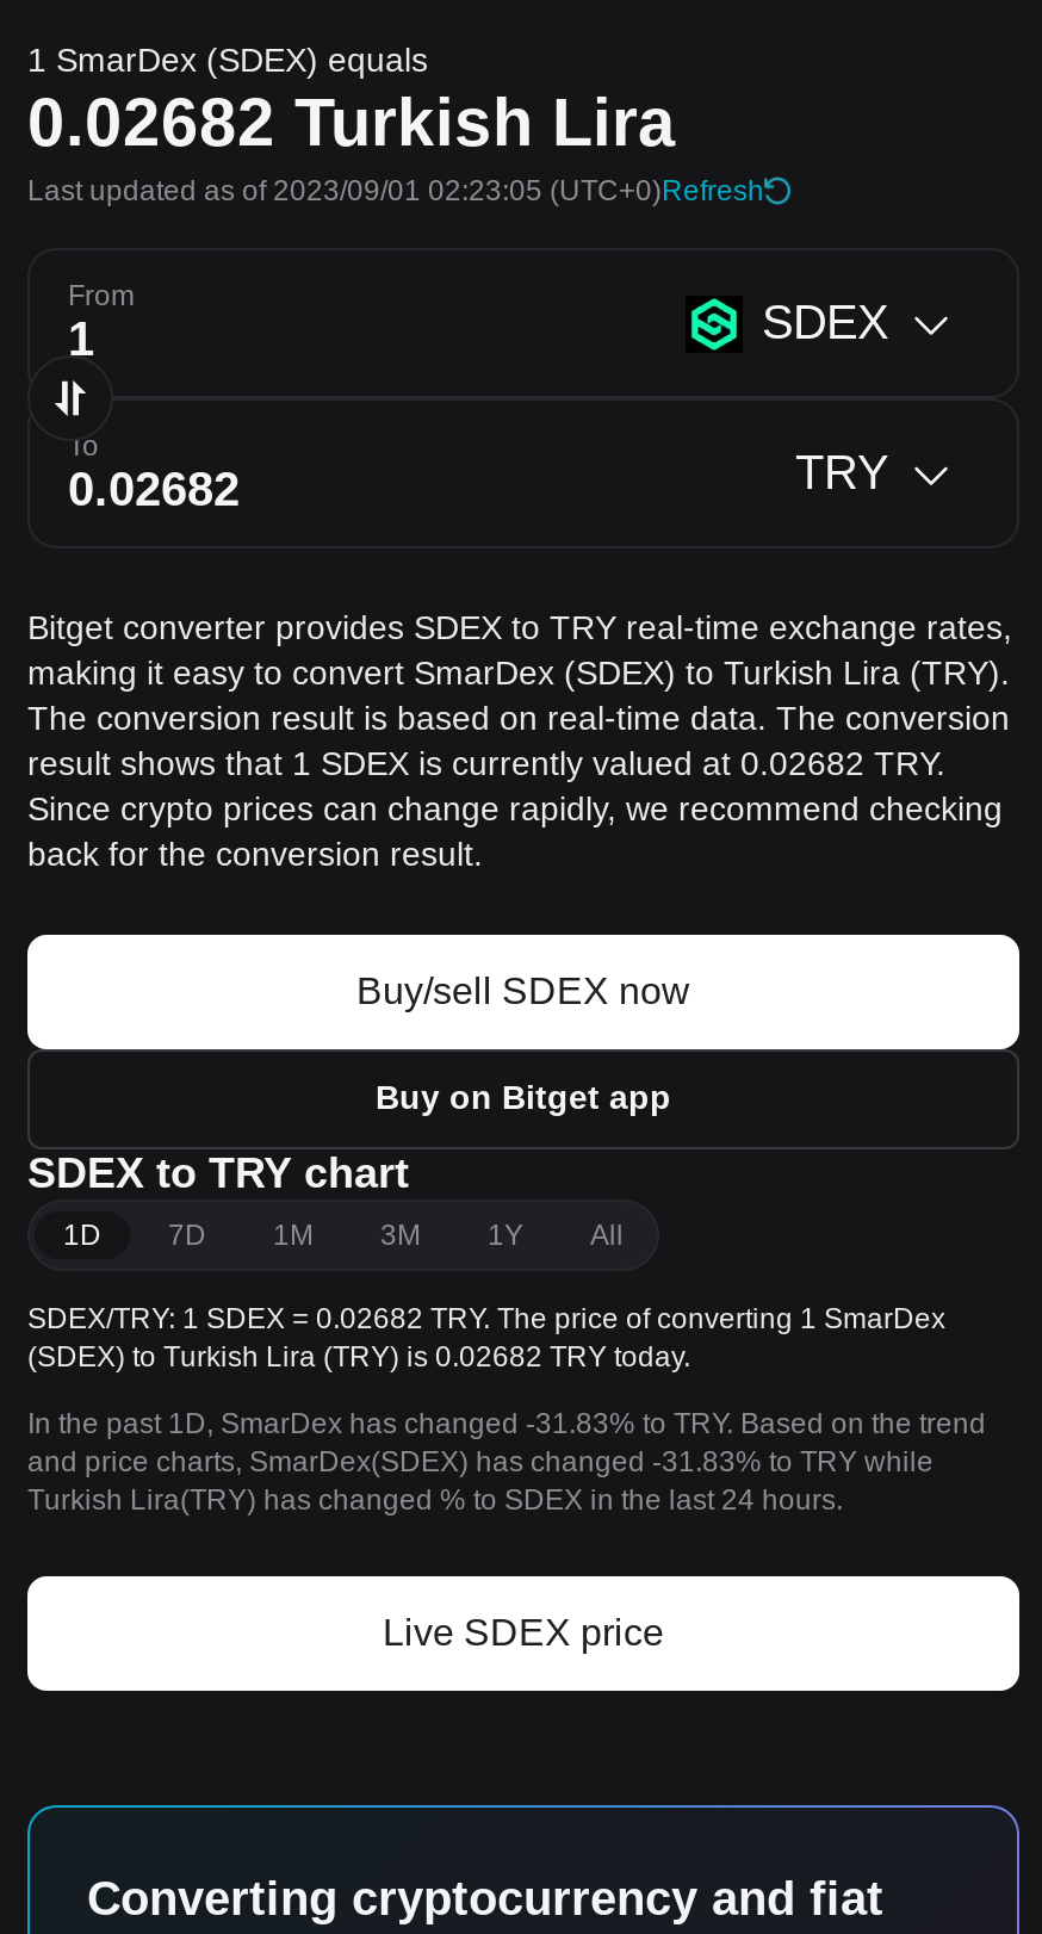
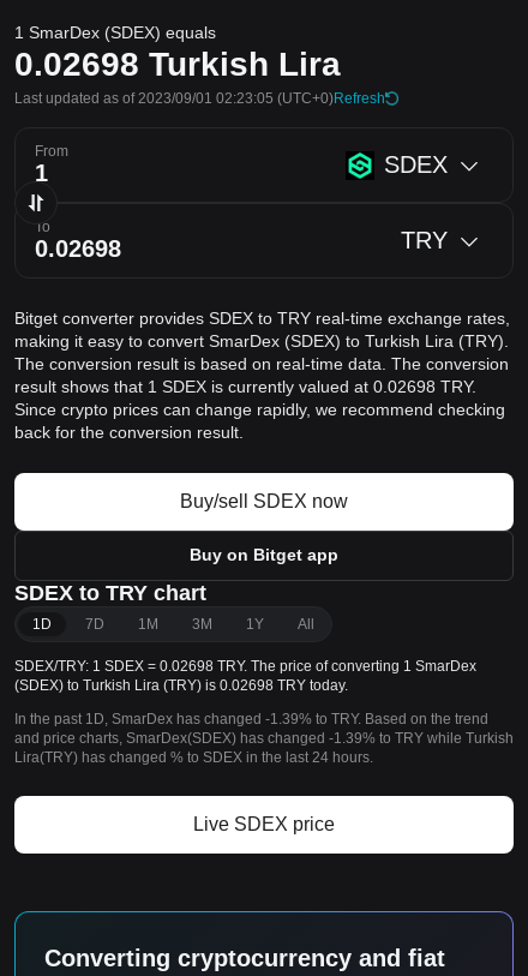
- 0.02682 Turkish Lira
+ 0.02698 Turkish Lira

- result shows that 1 SDEX is currently valued at 0.02682 TRY.
+ result shows that 1 SDEX is currently valued at 0.02698 TRY.

- SDEX/TRY: 1 SDEX = 0.02682 TRY. The price of converting 1 SmarDex
- (SDEX) to Turkish Lira (TRY) is 0.02682 TRY today.
+ SDEX/TRY: 1 SDEX = 0.02698 TRY. The price of converting 1 SmarDex
+ (SDEX) to Turkish Lira (TRY) is 0.02698 TRY today.

- In the past 1D, SmarDex has changed -31.83% to TRY. Based on the trend
- and price charts, SmarDex(SDEX) has changed -31.83% to TRY while
- Turkish Lira(TRY) has changed % to SDEX in the last 24 hours.
+ In the past 1D, SmarDex has changed -1.39% to TRY. Based on the trend
+ and price charts, SmarDex(SDEX) has changed -1.39% to TRY while Turkish
+ Lira(TRY) has changed % to SDEX in the last 24 hours.
